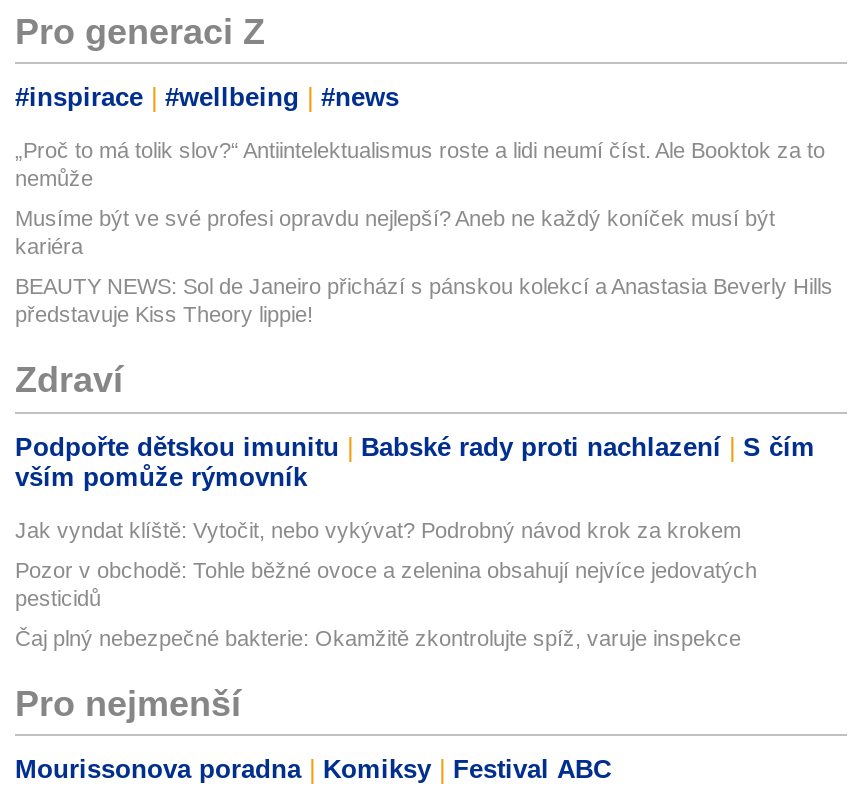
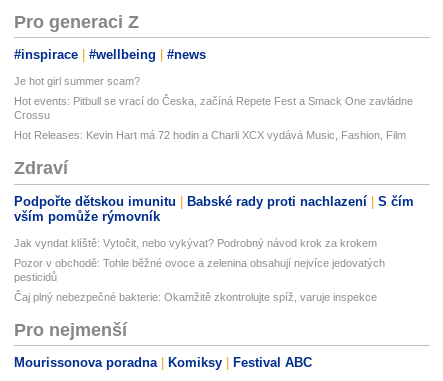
- „Proč to má tolik slov?“ Antiintelektualismus roste a lidi neumí číst. Ale Booktok za to
- nemůže
+ Je hot girl summer scam?

- Musíme být ve své profesi opravdu nejlepší? Aneb ne každý koníček musí být
- kariéra
+ Hot events: Pitbull se vrací do Česka, začíná Repete Fest a Smack One zavládne
+ Crossu

- BEAUTY NEWS: Sol de Janeiro přichází s pánskou kolekcí a Anastasia Beverly Hills
- představuje Kiss Theory lippie!
+ Hot Releases: Kevin Hart má 72 hodin a Charli XCX vydává Music, Fashion, Film
